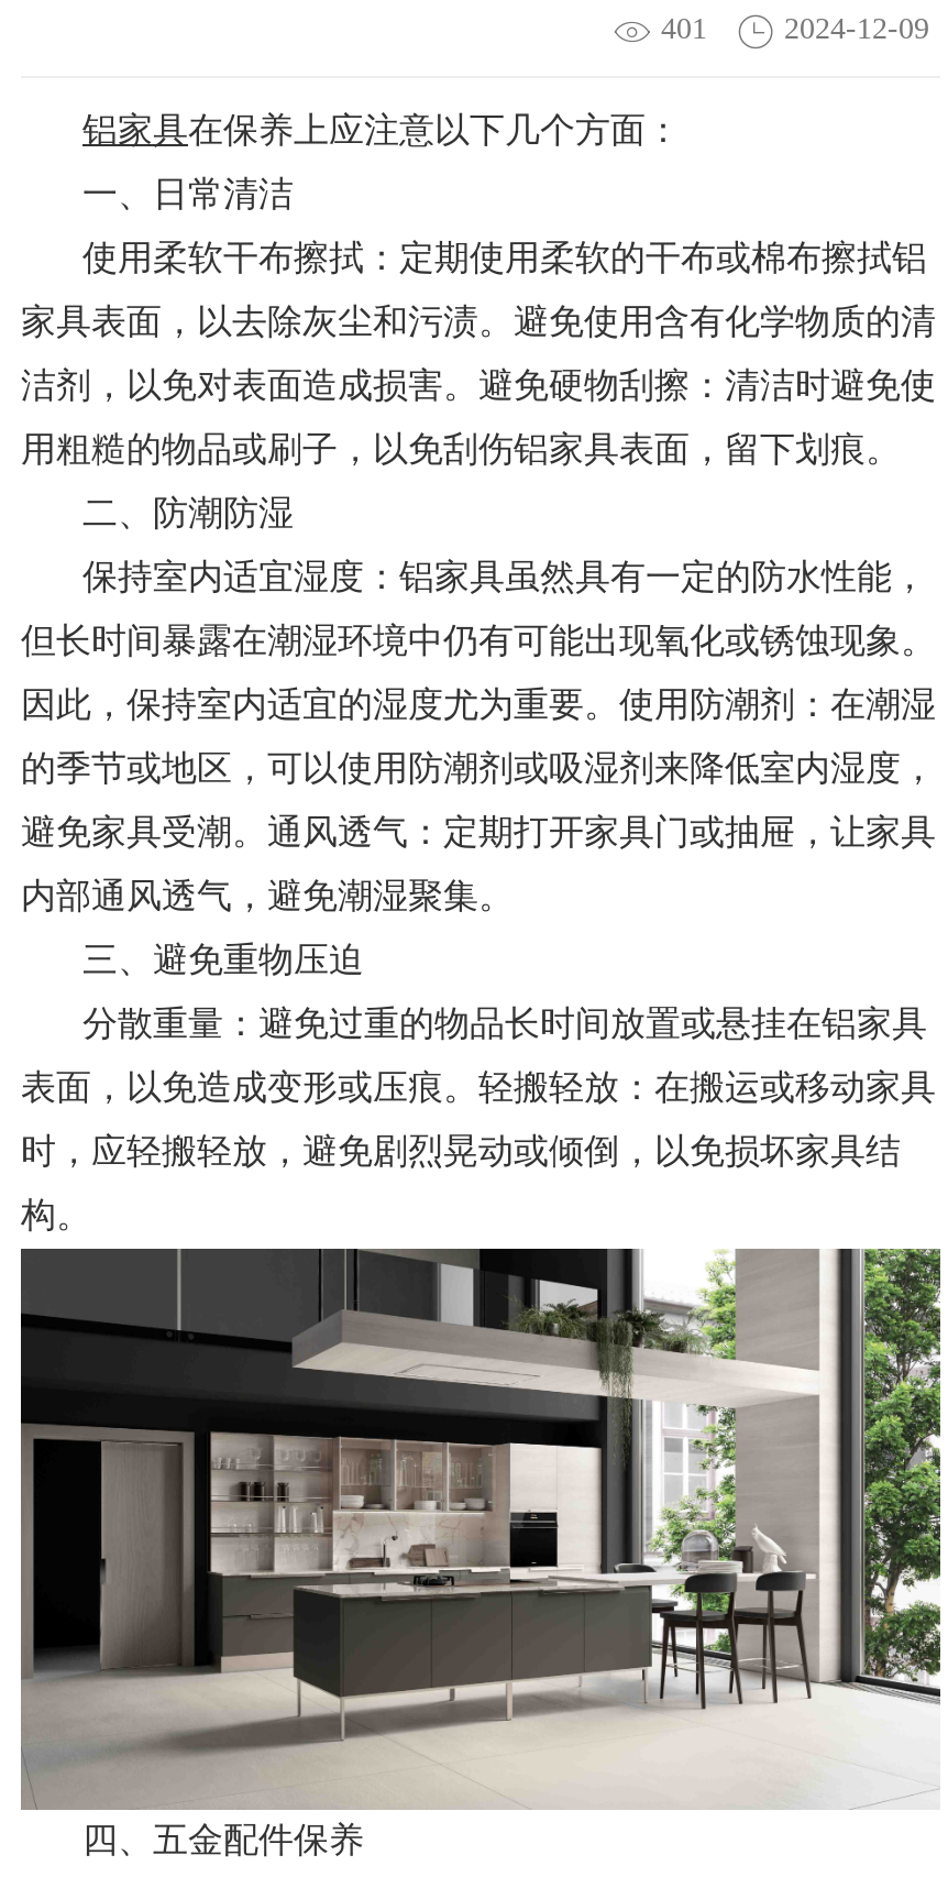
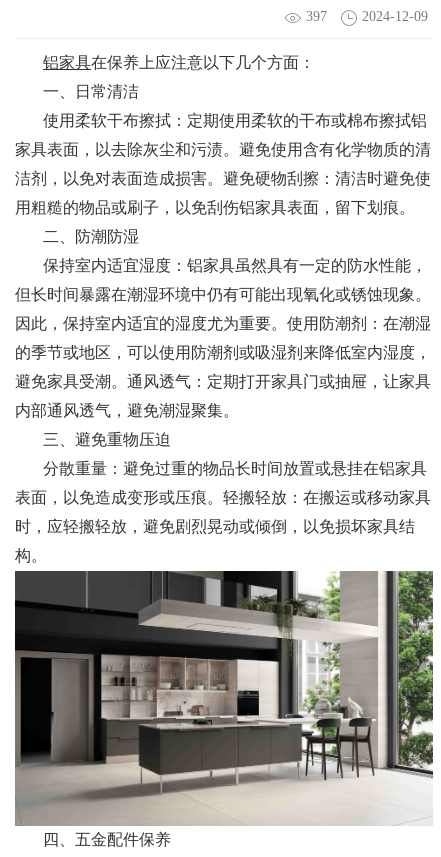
- 401
+ 397
